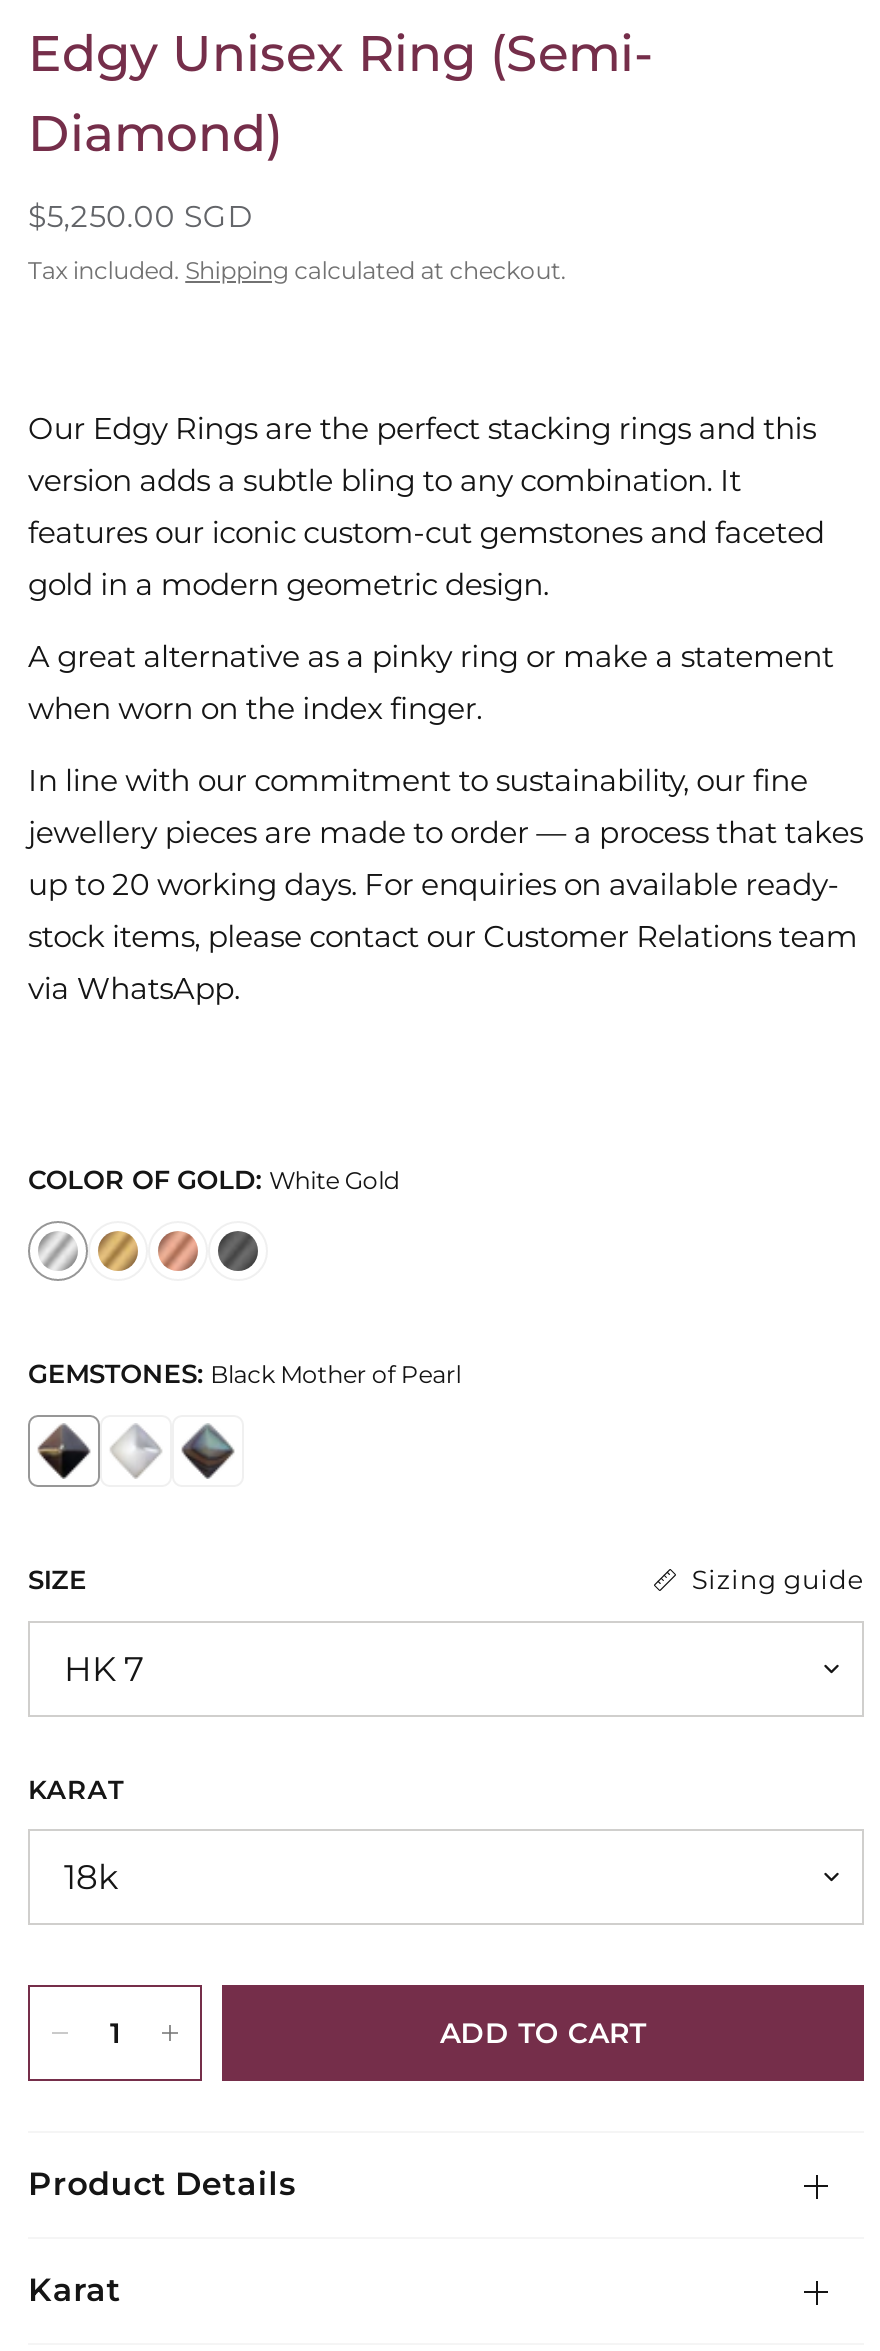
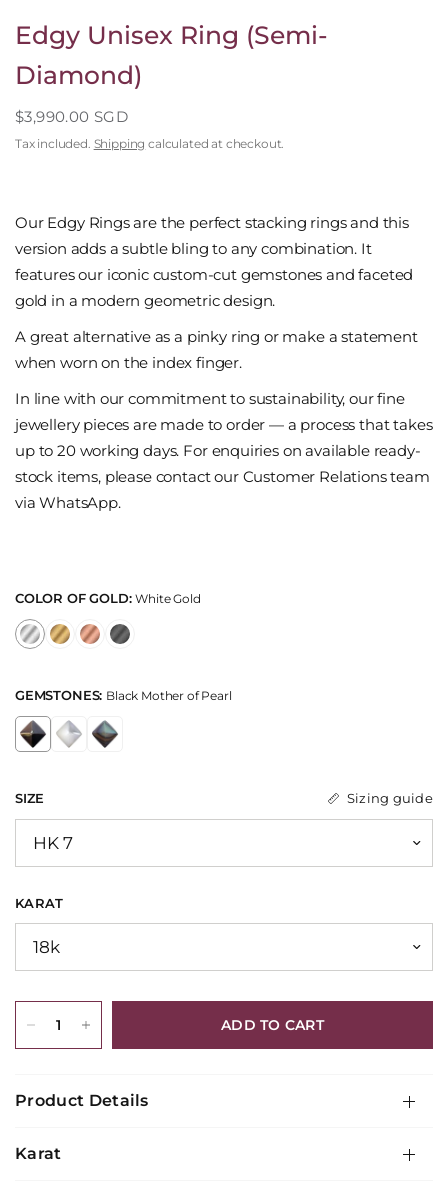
- $5,250.00 SGD
+ $3,990.00 SGD
